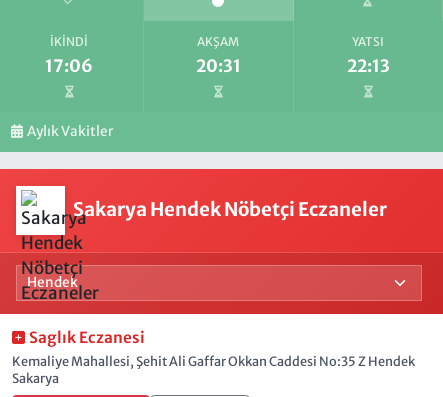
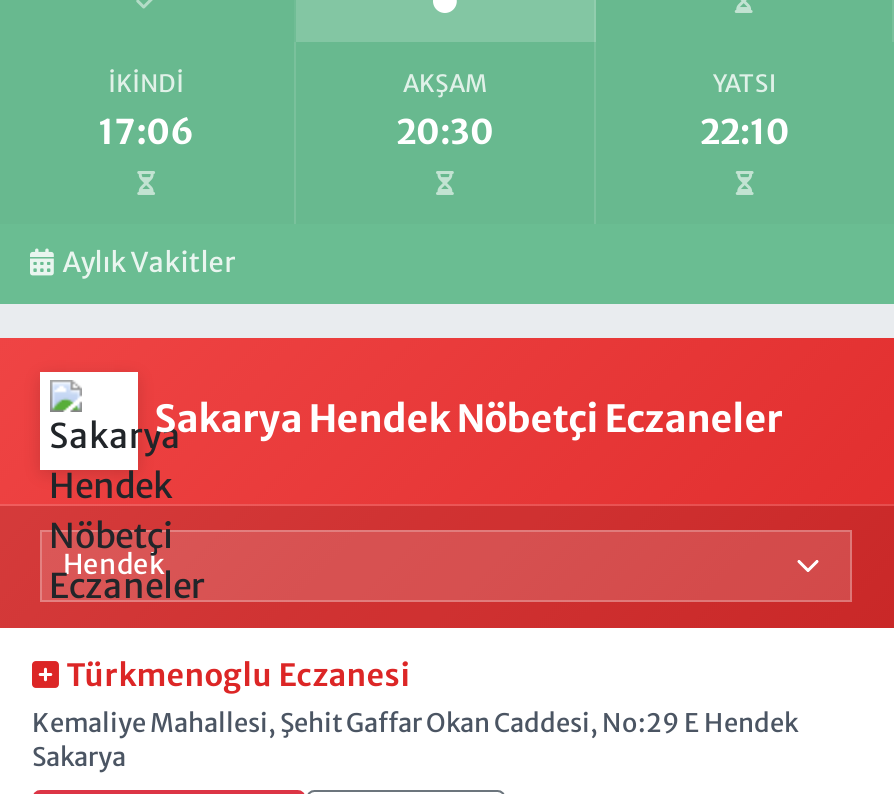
- 20:31
+ 20:30

- 22:13
+ 22:10

- Saglık Eczanesi
- Kemaliye Mahallesi, Şehit Ali Gaffar Okkan Caddesi No:35 Z Hendek
+ Türkmenoglu Eczanesi
+ Kemaliye Mahallesi, Şehit Gaffar Okan Caddesi, No:29 E Hendek
